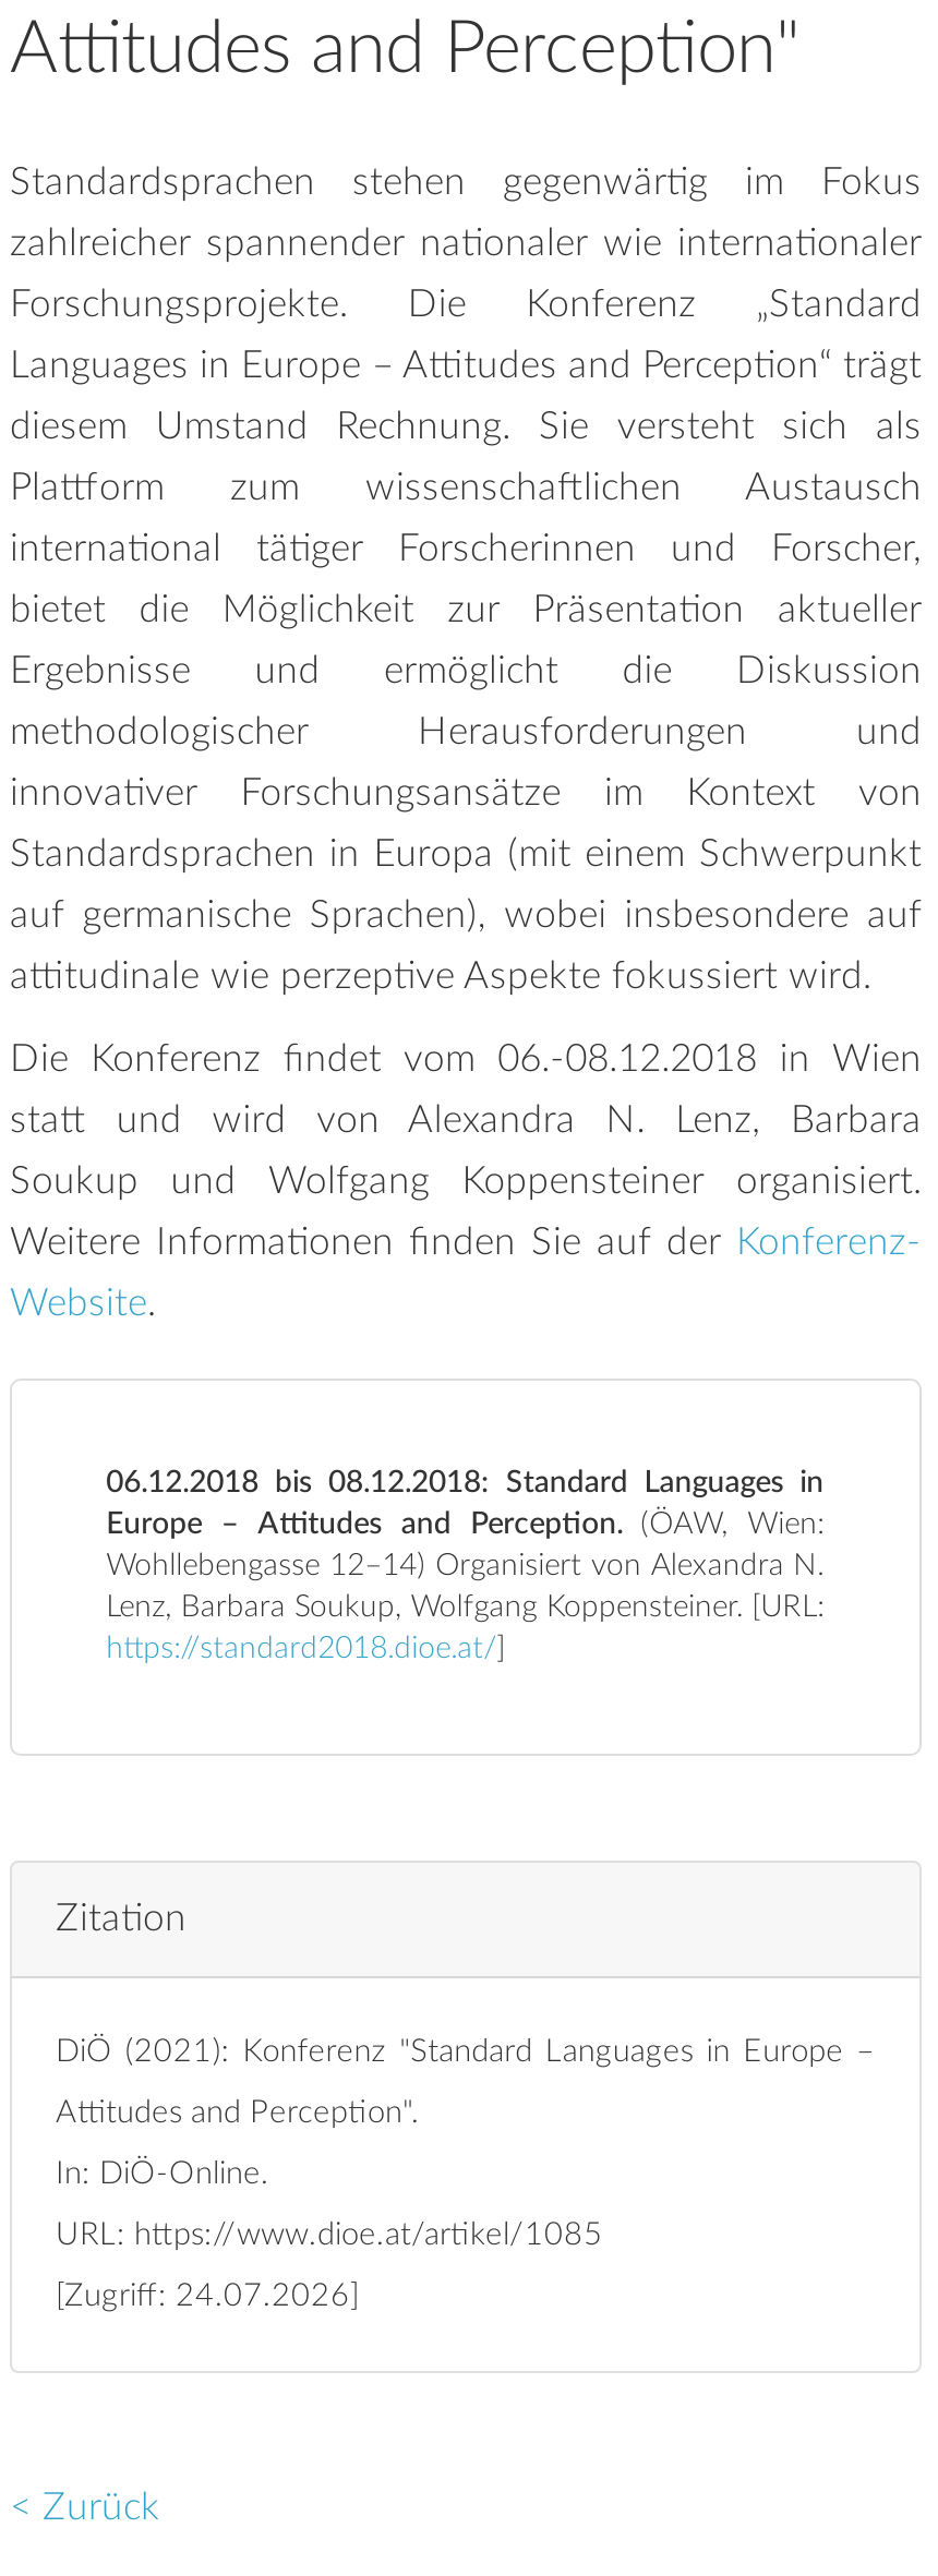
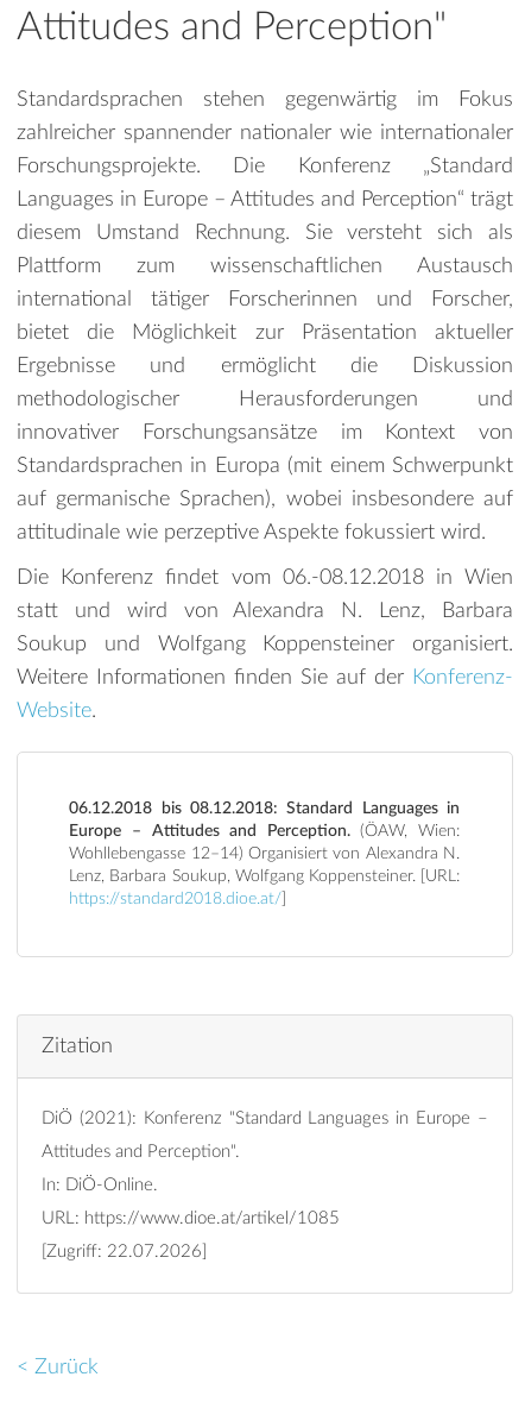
- [Zugriff: 24.07.2026]
+ [Zugriff: 22.07.2026]
